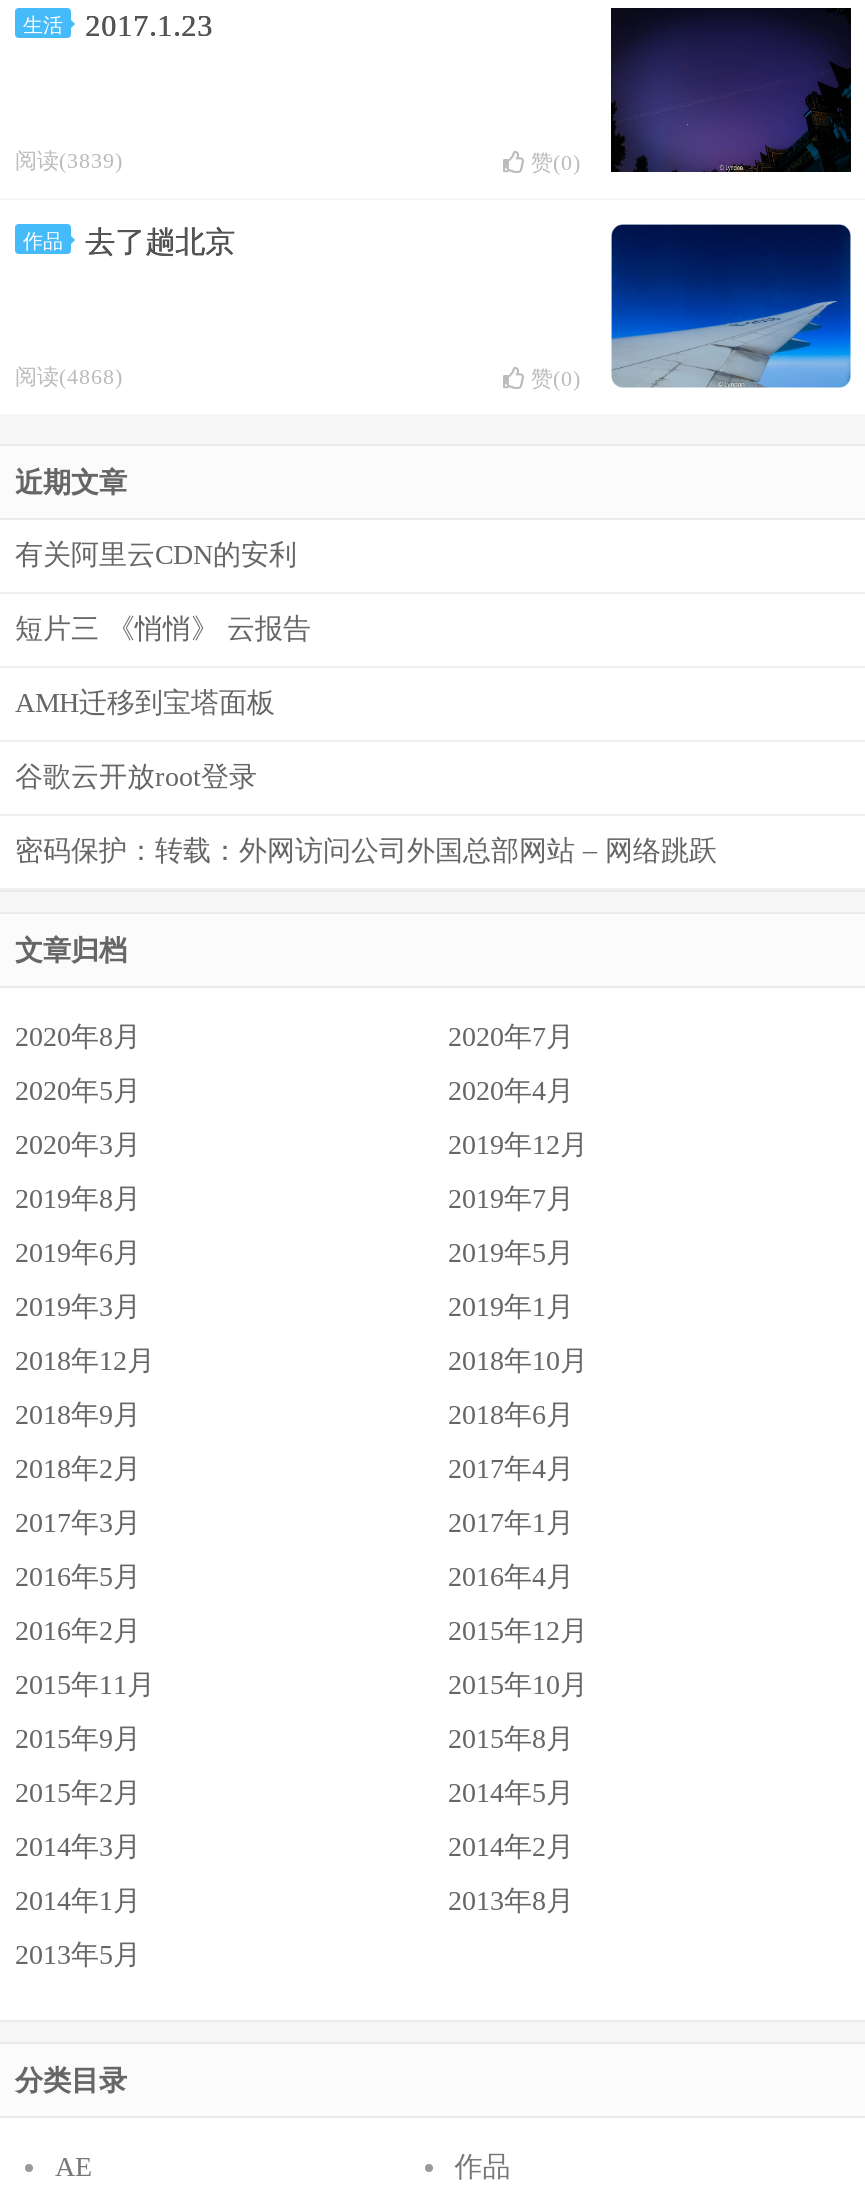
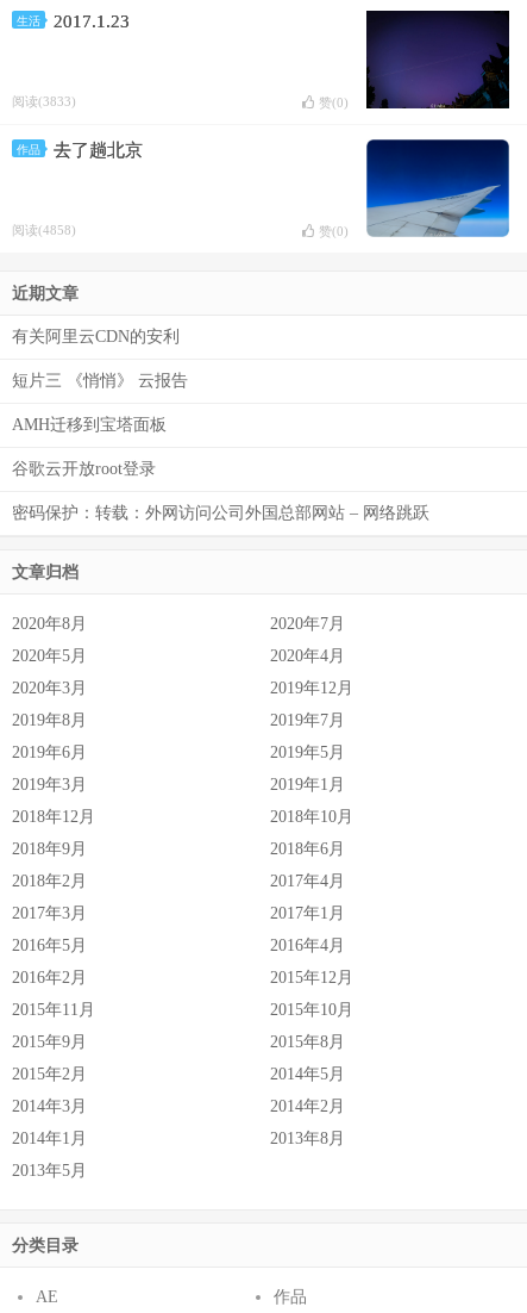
- 阅读(3839)
+ 阅读(3833)

- 阅读(4868)
+ 阅读(4858)
